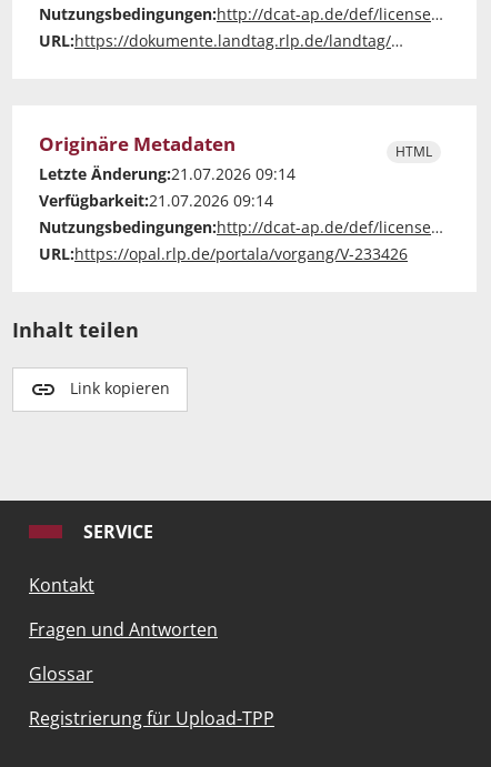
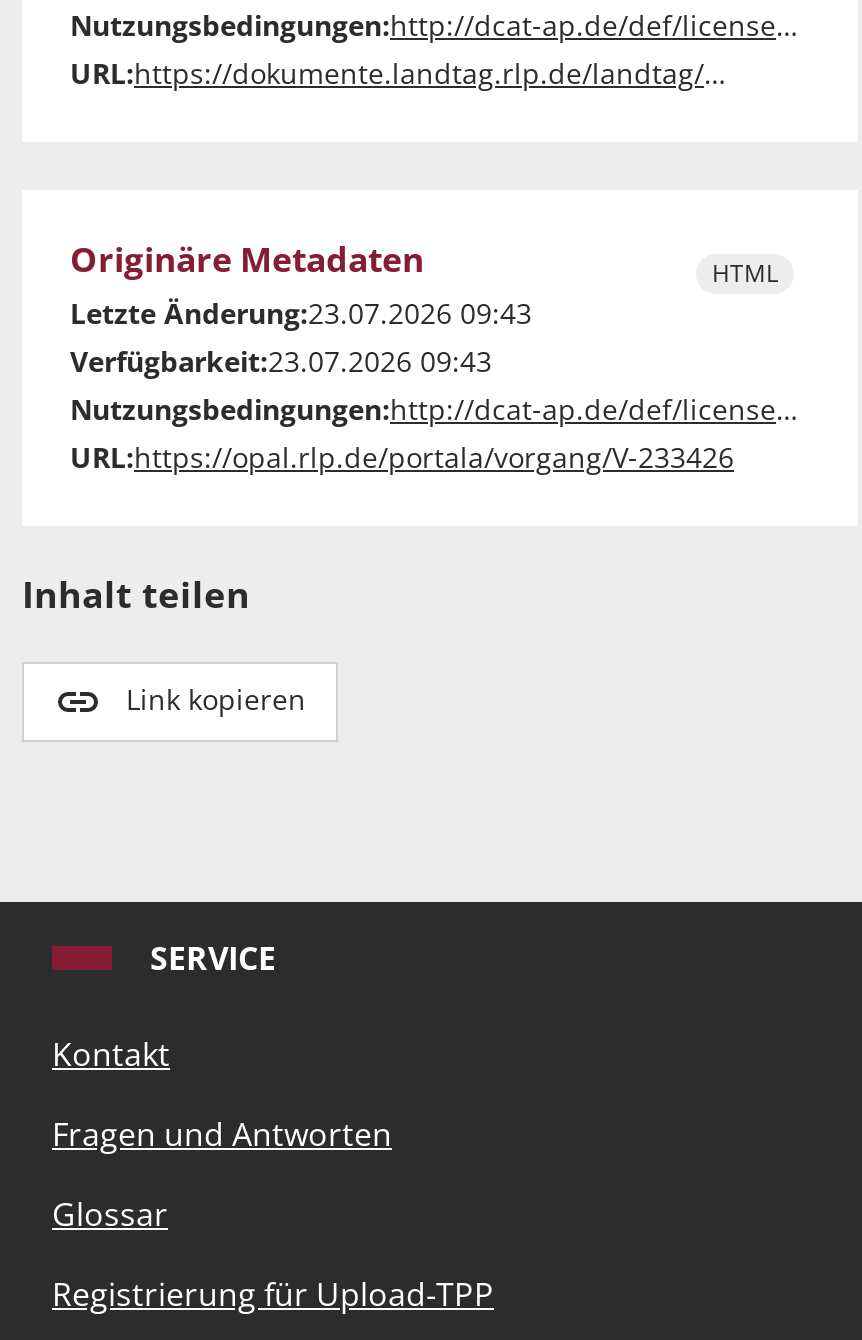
- Letzte Änderung:21.07.2026 09:14
+ Letzte Änderung:23.07.2026 09:43

- Verfügbarkeit:21.07.2026 09:14
+ Verfügbarkeit:23.07.2026 09:43
